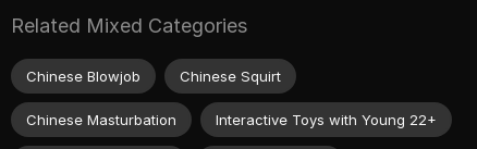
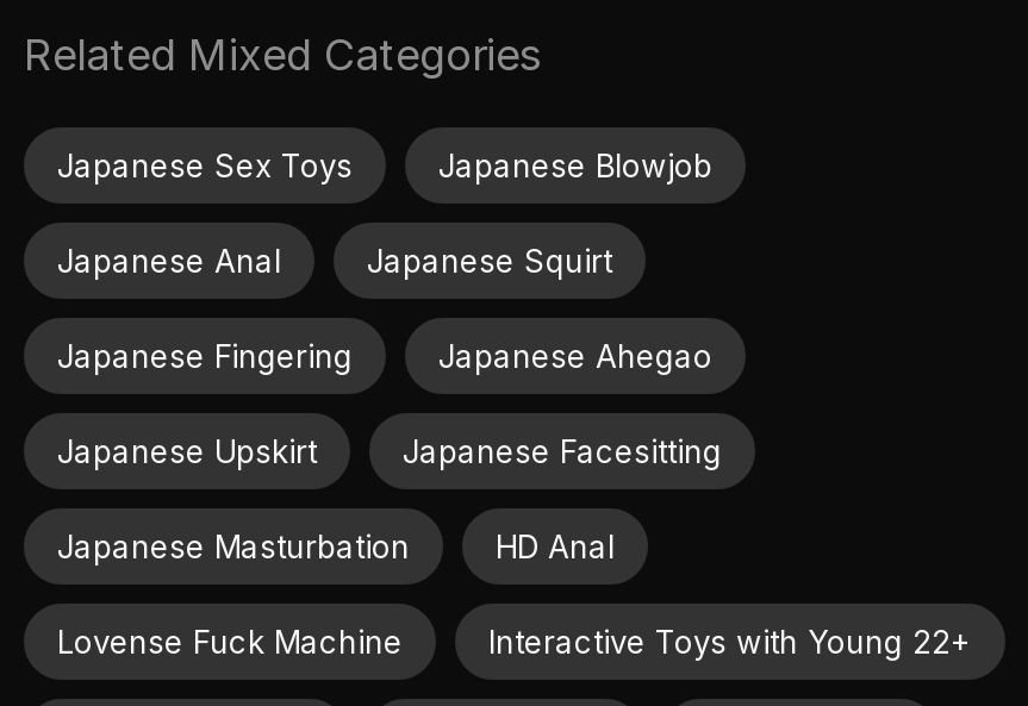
- Chinese Blowjob
- Chinese Squirt
- Chinese Masturbation
+ Japanese Sex Toys
+ Japanese Blowjob
+ Japanese Anal
+ Japanese Squirt
+ Japanese Fingering
+ Japanese Ahegao
+ Japanese Upskirt
+ Japanese Facesitting
+ Japanese Masturbation
+ HD Anal
+ Lovense Fuck Machine
